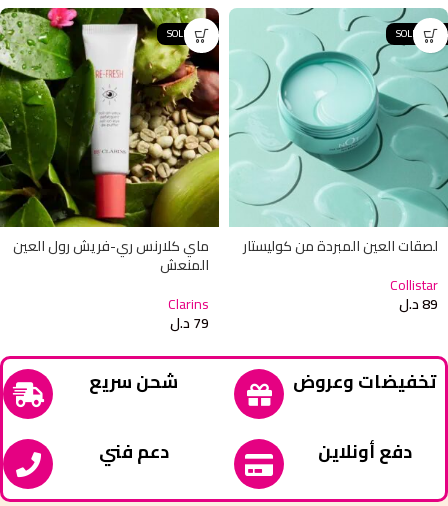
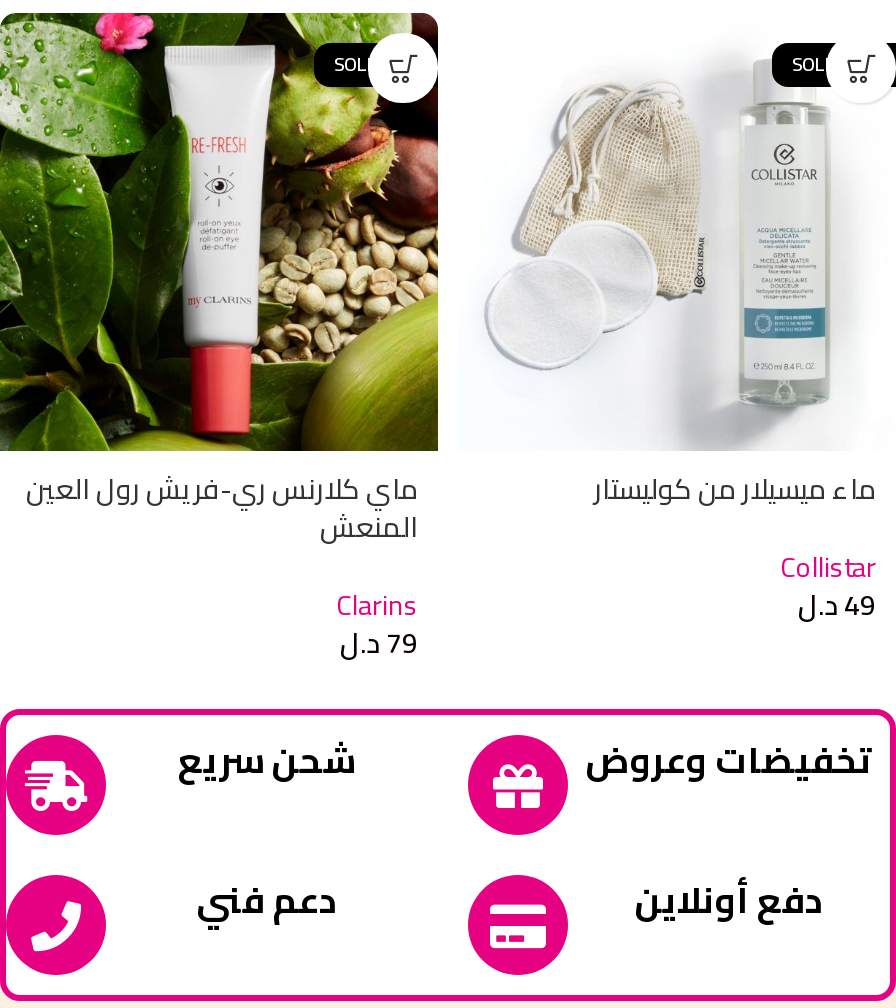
- [image]
- لصقات العين المبردة من كوليستار
+ [image]
+ ماء ميسيلار من كوليستار

- 89 د.ل
+ 49 د.ل
